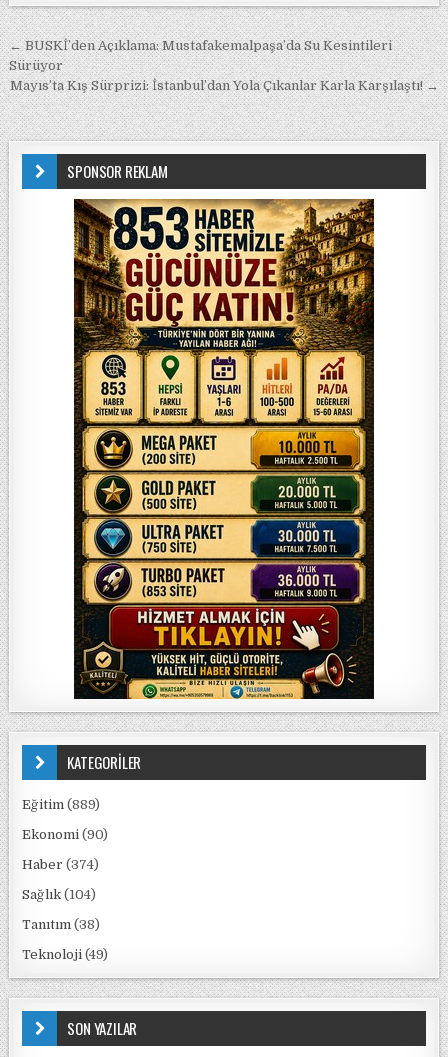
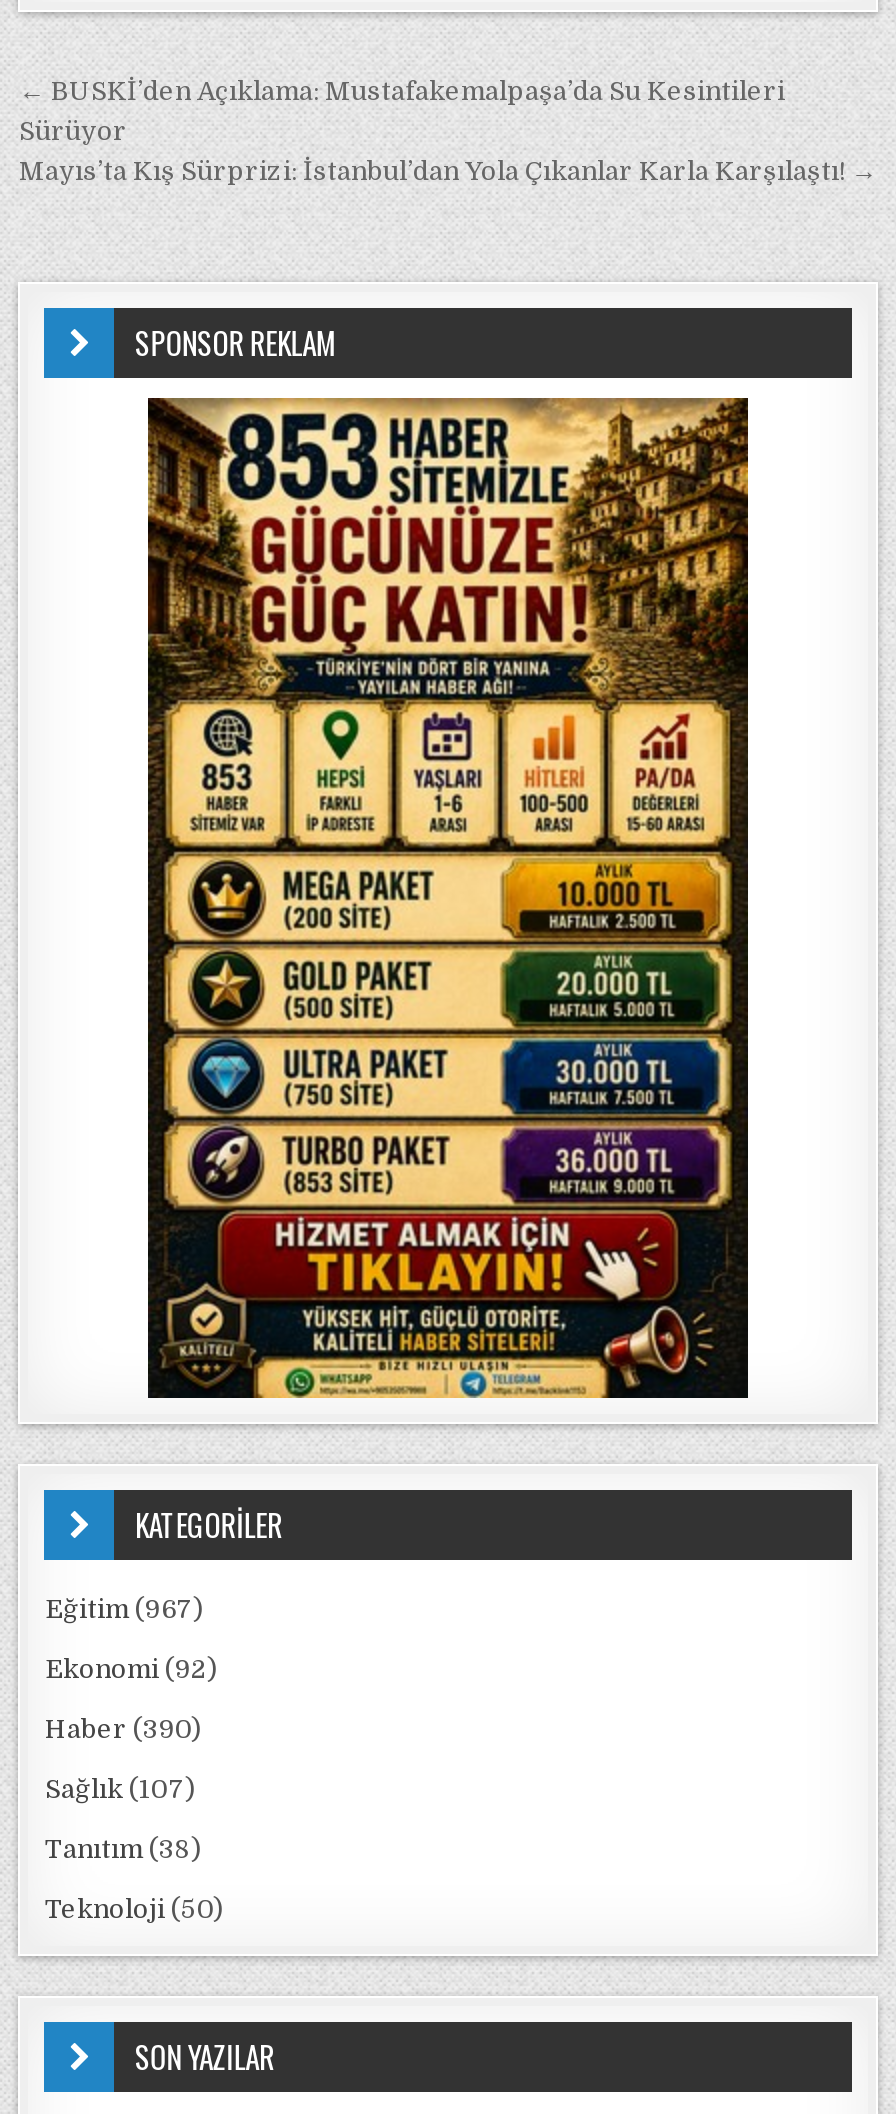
- Eğitim (889)
+ Eğitim (967)

- Ekonomi (90)
+ Ekonomi (92)

- Haber (374)
+ Haber (390)

- Sağlık (104)
+ Sağlık (107)

- Teknoloji (49)
+ Teknoloji (50)
